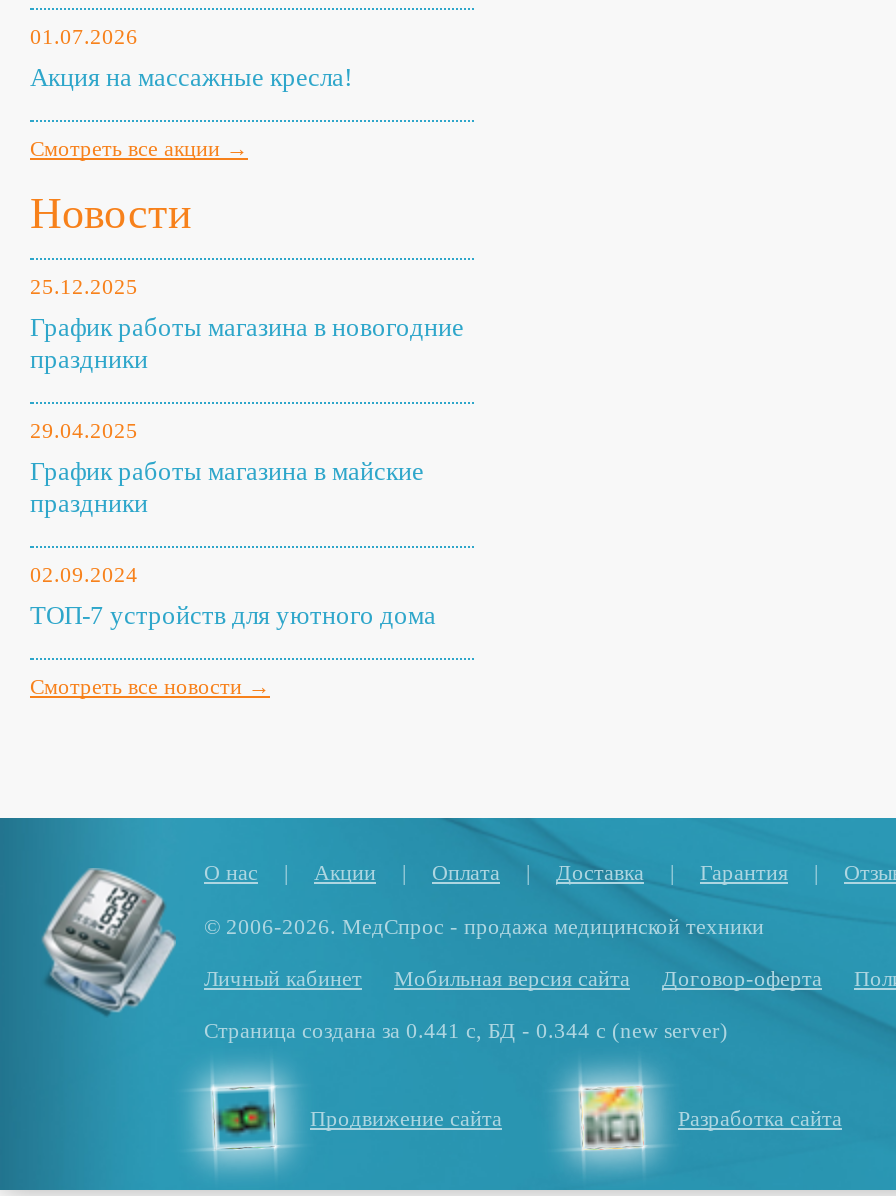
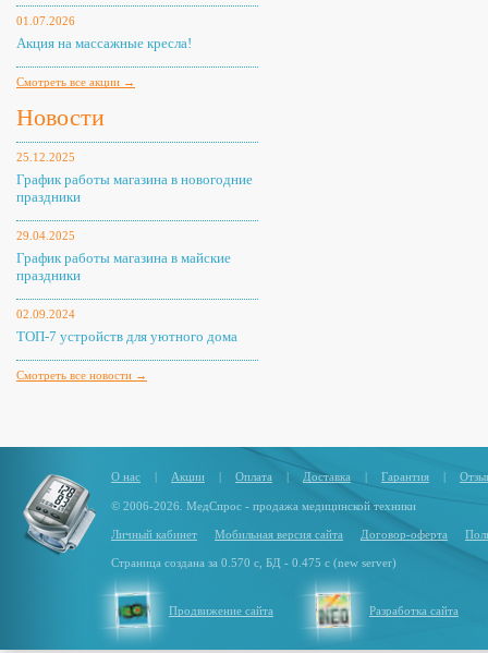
- Страница создана за 0.441 с, БД - 0.344 с (new server)
+ Страница создана за 0.570 с, БД - 0.475 с (new server)
